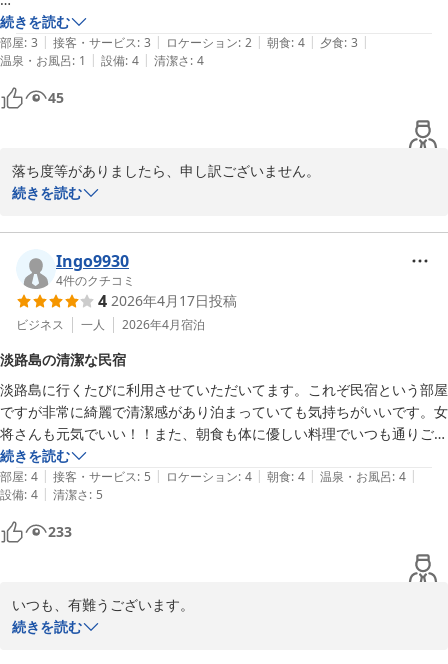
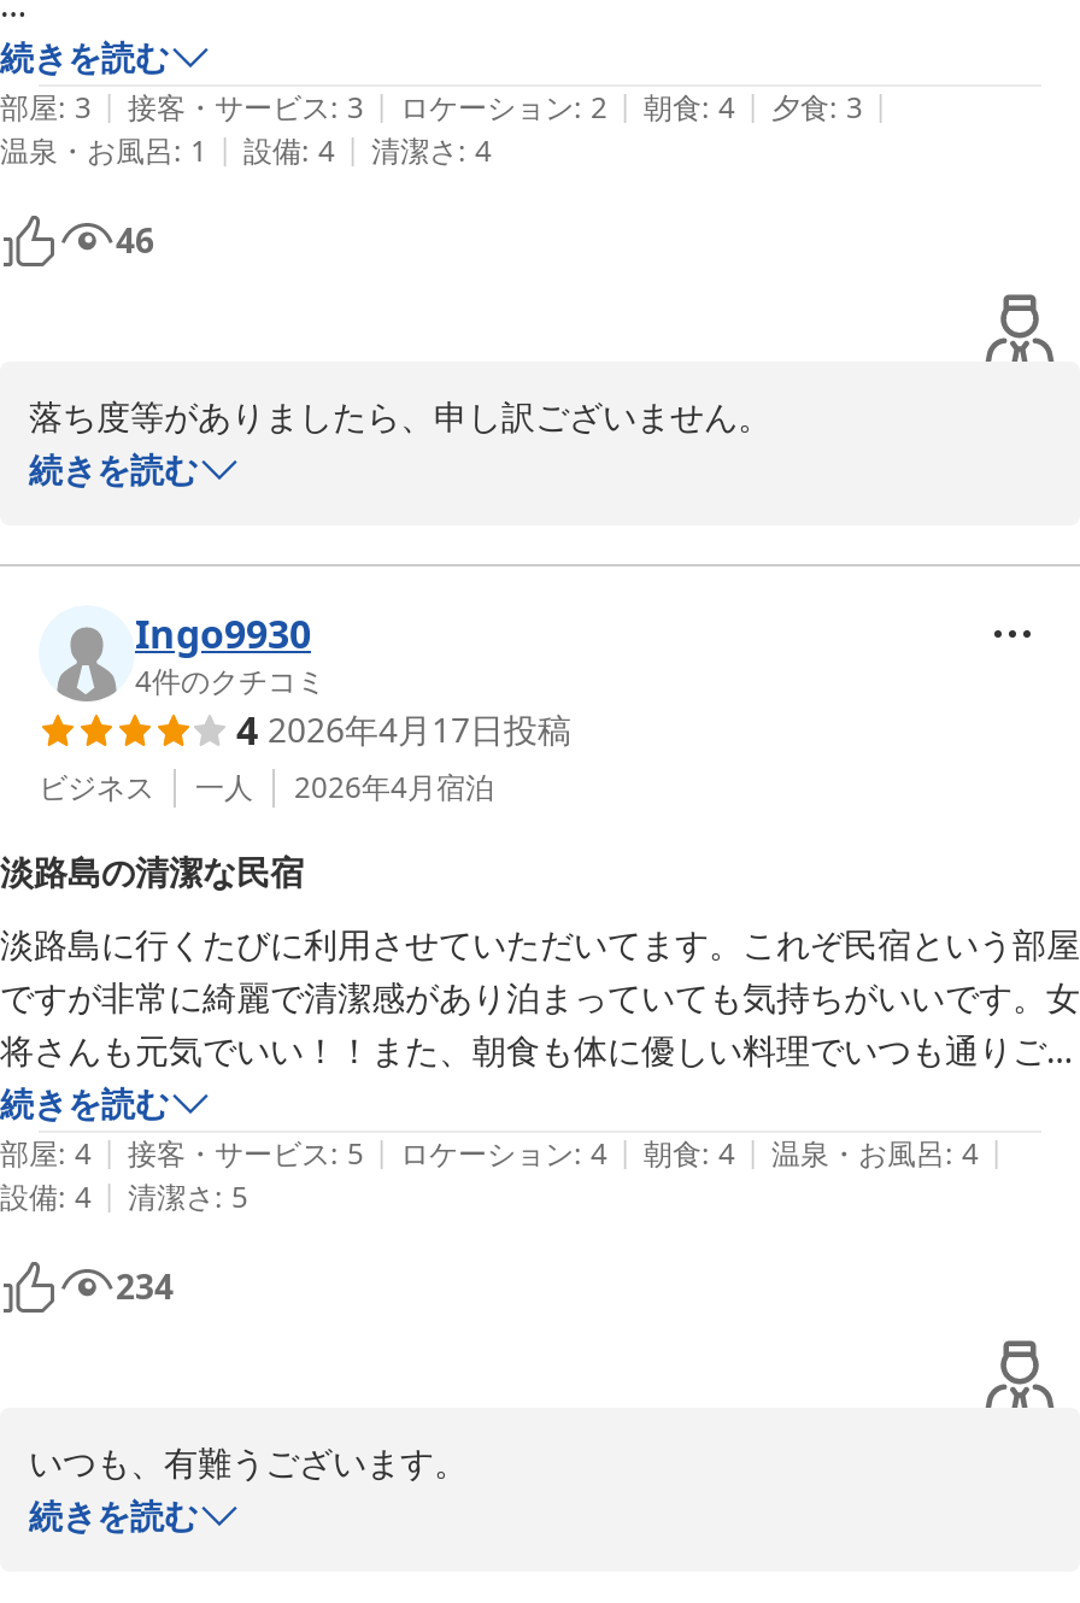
- 45
+ 46

- 233
+ 234
